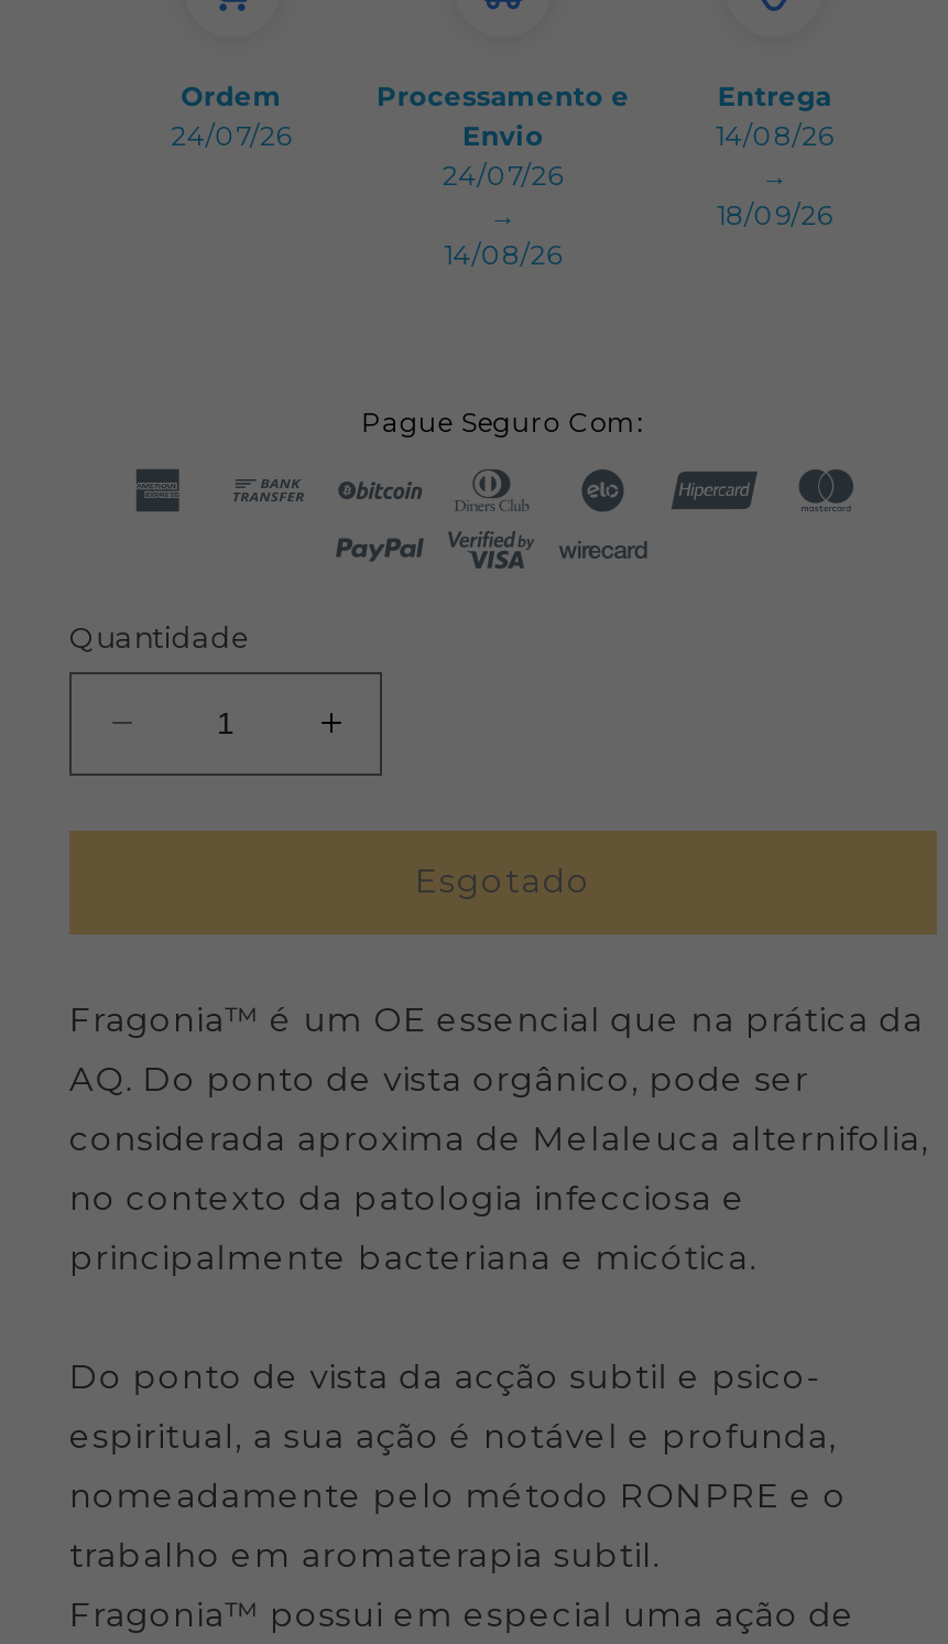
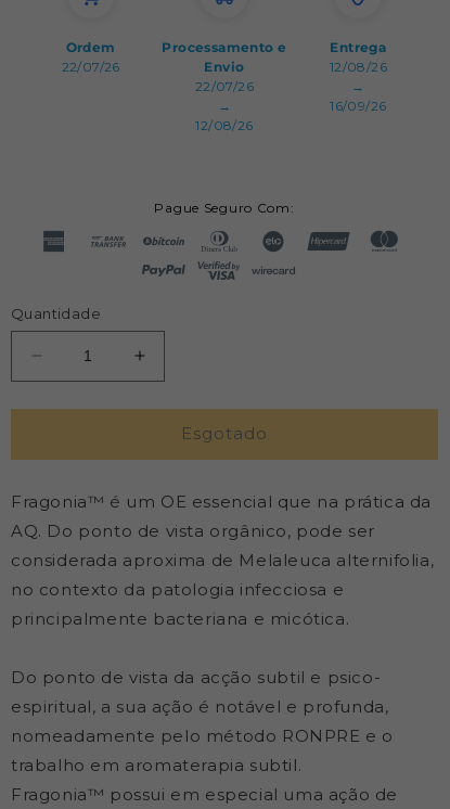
- 24/07/26
+ 22/07/26

- 14/08/26
+ 12/08/26

- 24/07/26
+ 22/07/26

- 18/09/26
+ 16/09/26

- 14/08/26
+ 12/08/26
